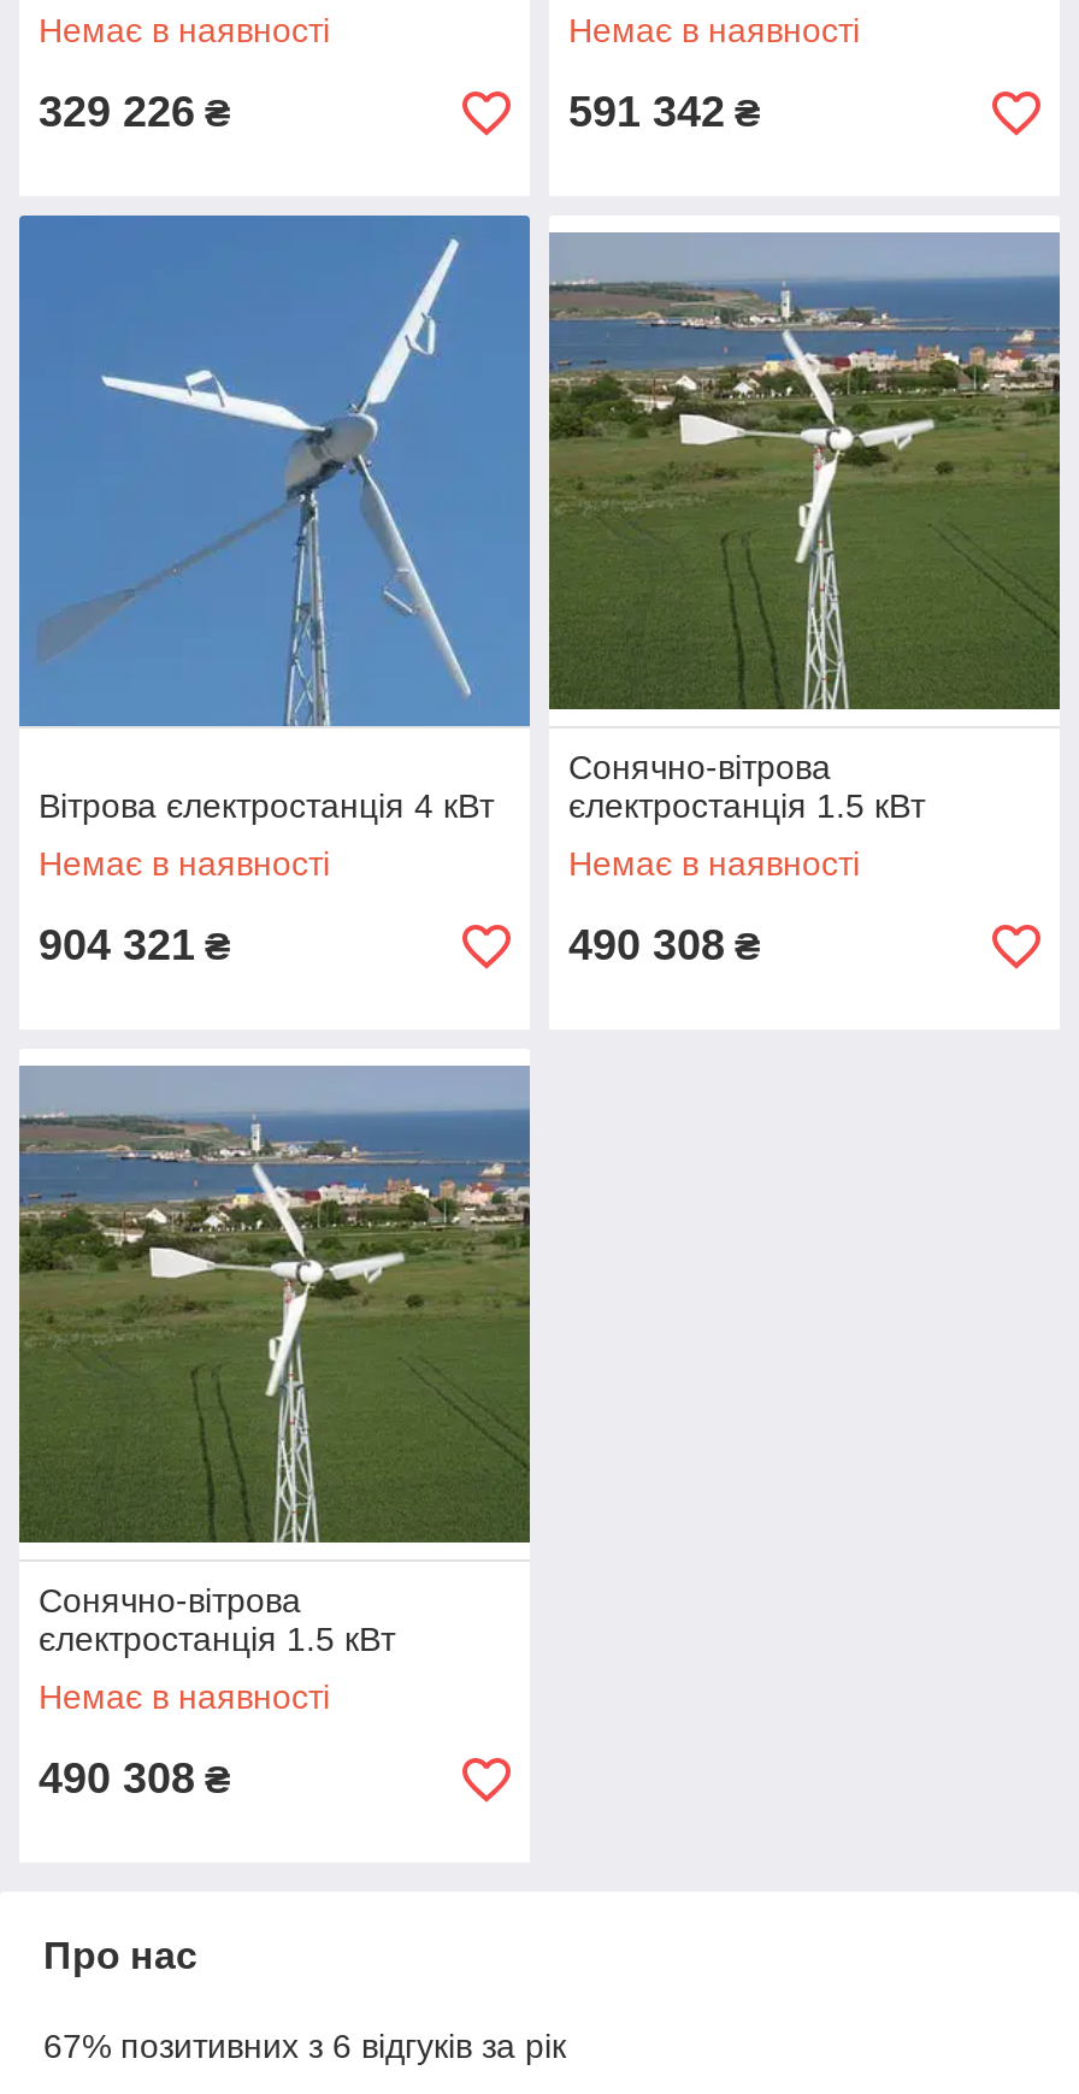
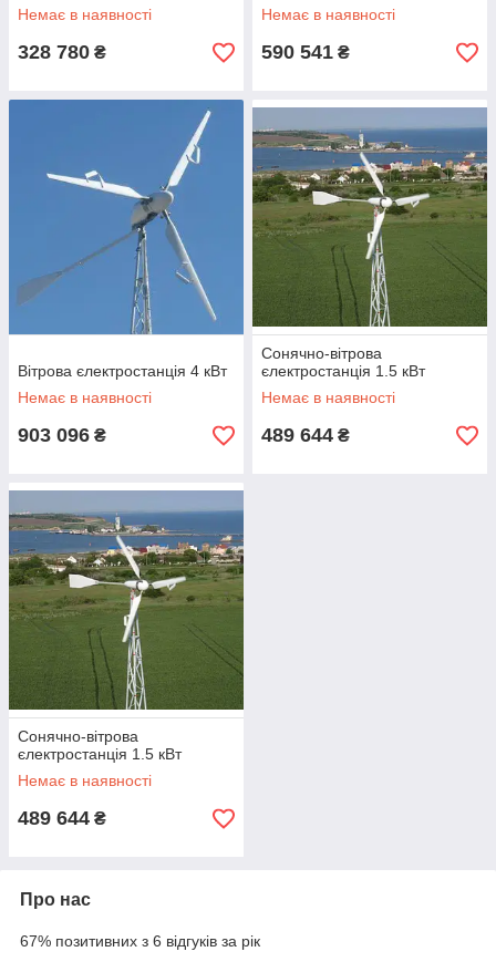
- 329 226 ₴
+ 328 780 ₴

- 591 342 ₴
+ 590 541 ₴

- 904 321 ₴
+ 903 096 ₴

- 490 308 ₴
+ 489 644 ₴

- 490 308 ₴
+ 489 644 ₴
